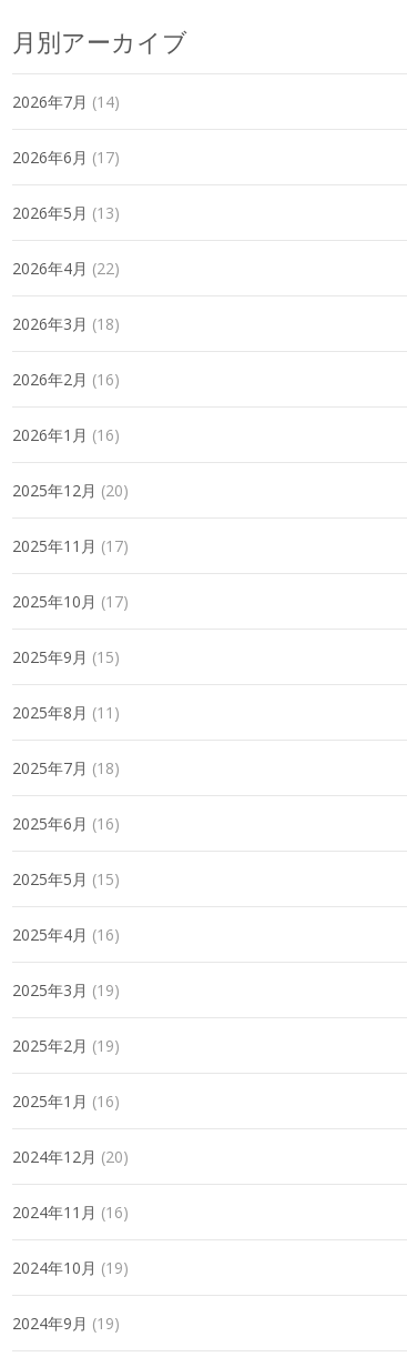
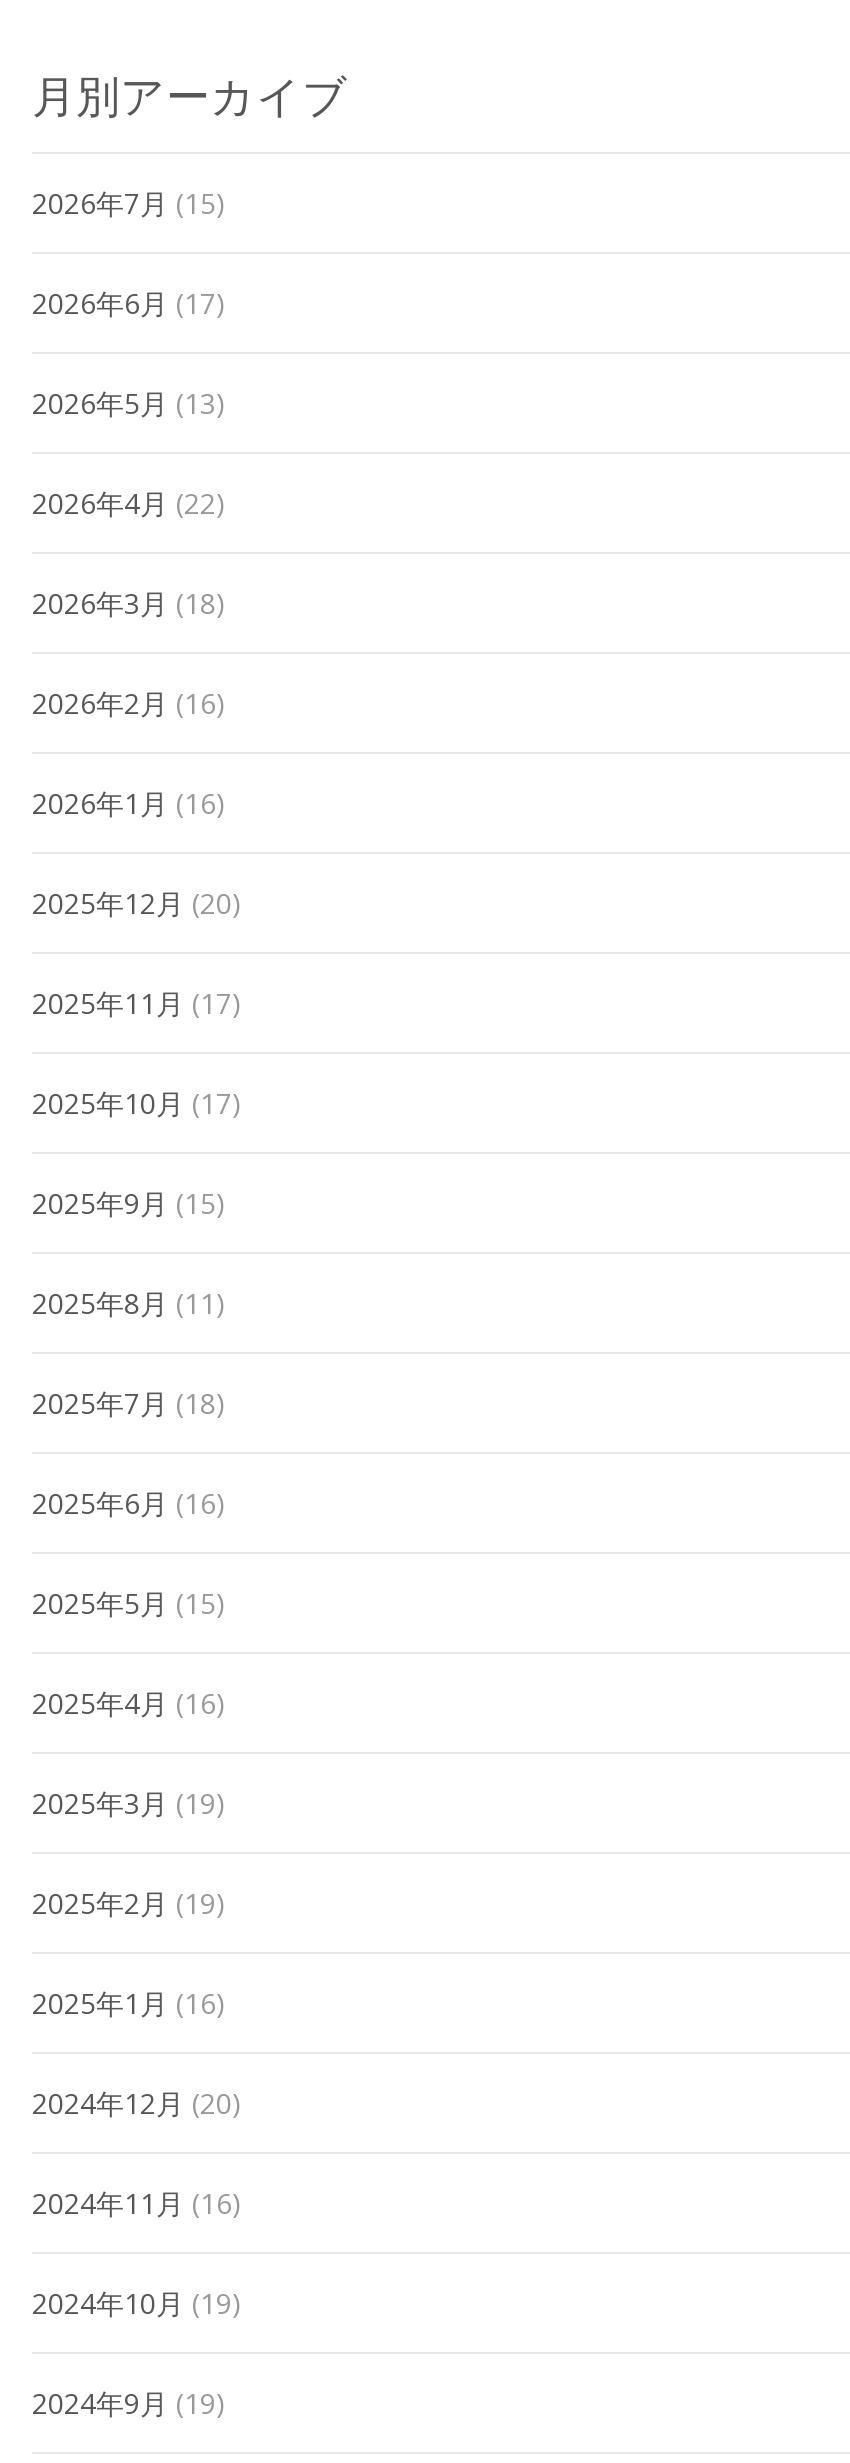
- 2026年7月(14)
+ 2026年7月(15)
